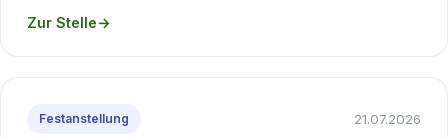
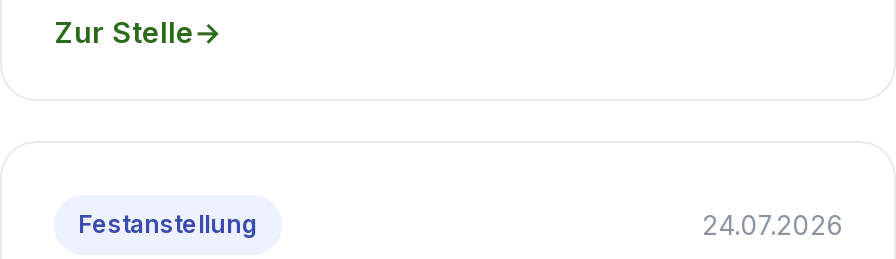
- 21.07.2026
+ 24.07.2026
